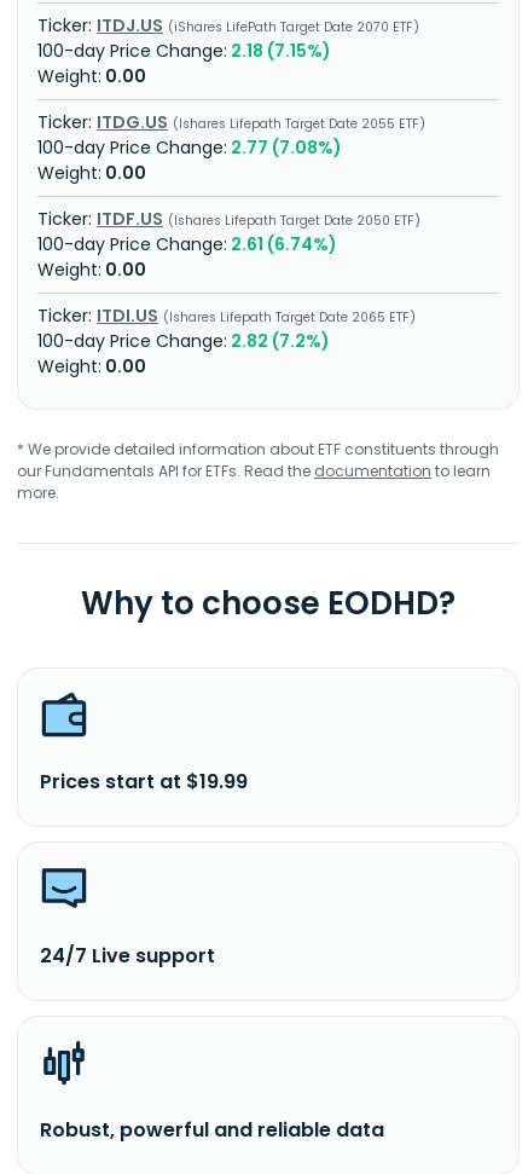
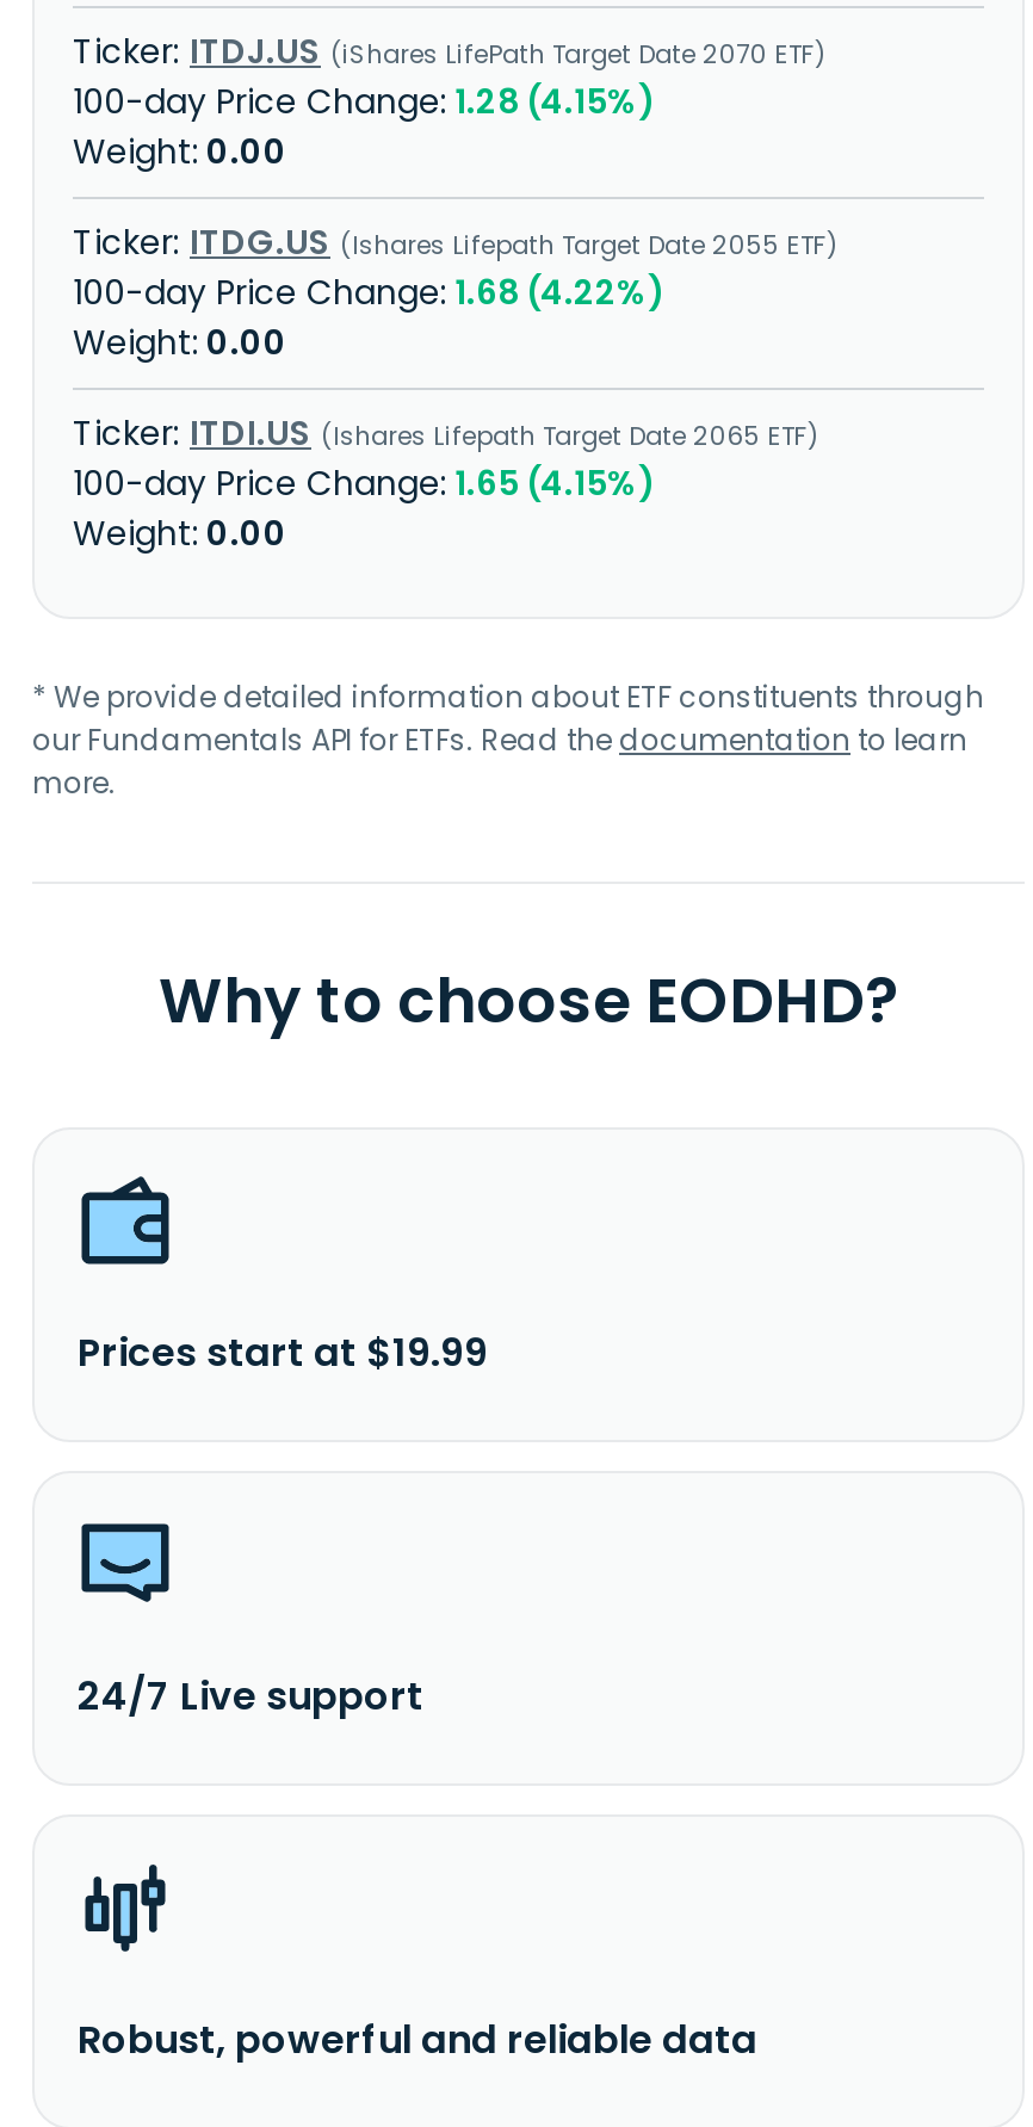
- 2.18 (7.15%)
+ 1.28 (4.15%)

- 2.77 (7.08%)
- 0.00
- ITDF.US Ishares Lifepath Target Date 2050 ETF
- 2.61 (6.74%)
+ 1.68 (4.22%)

- 2.82 (7.2%)
+ 1.65 (4.15%)
